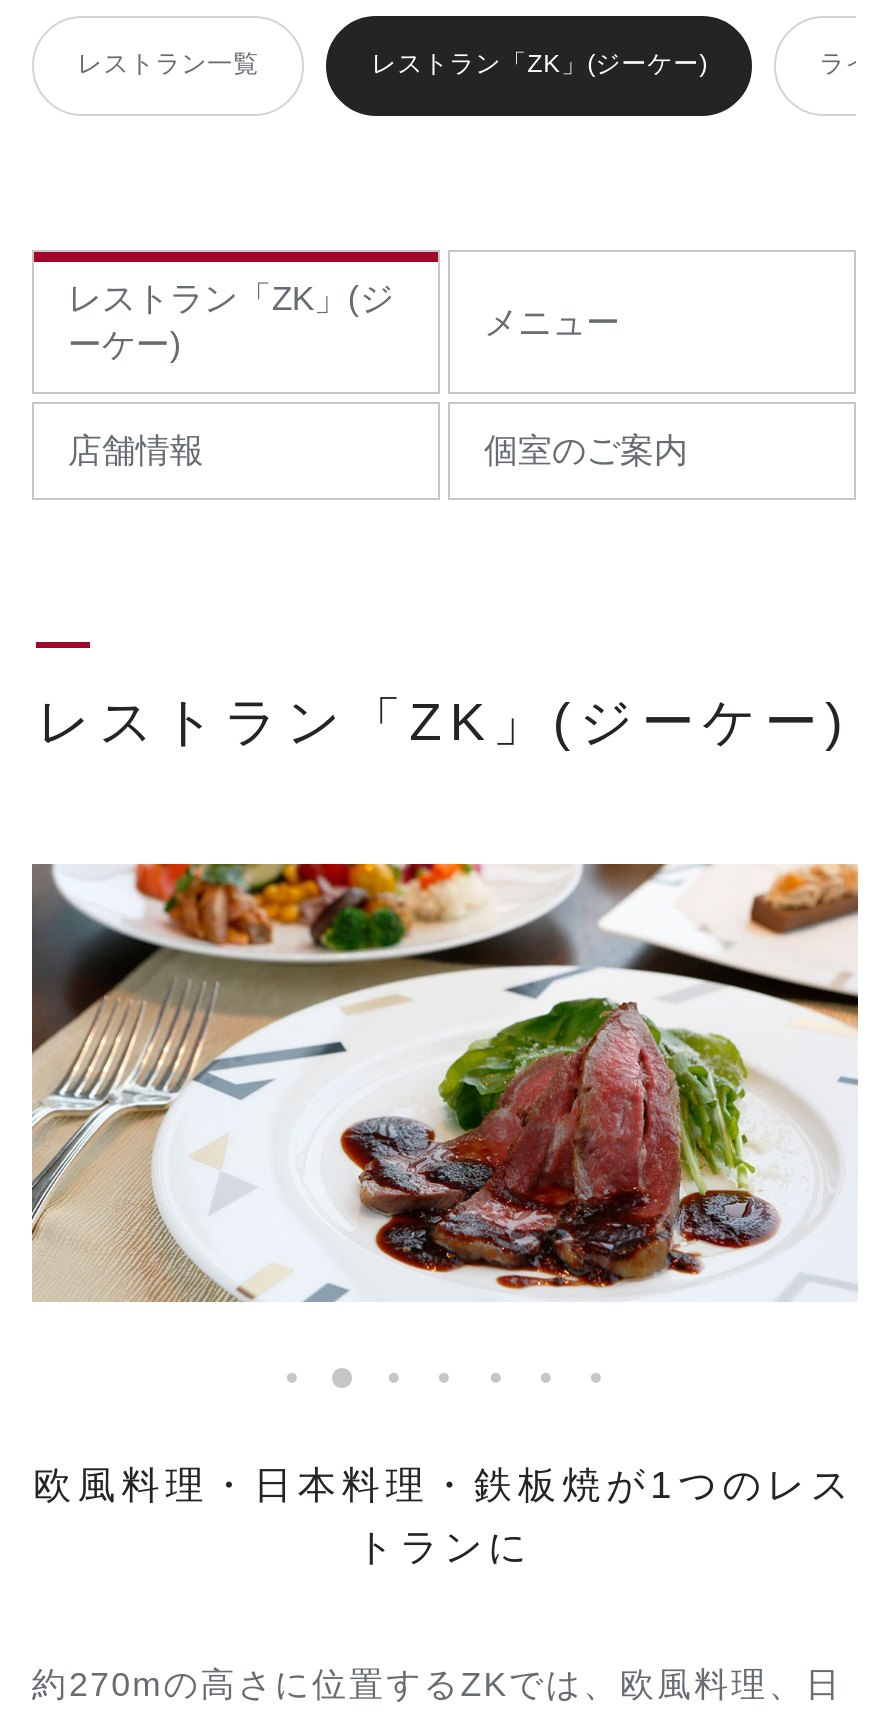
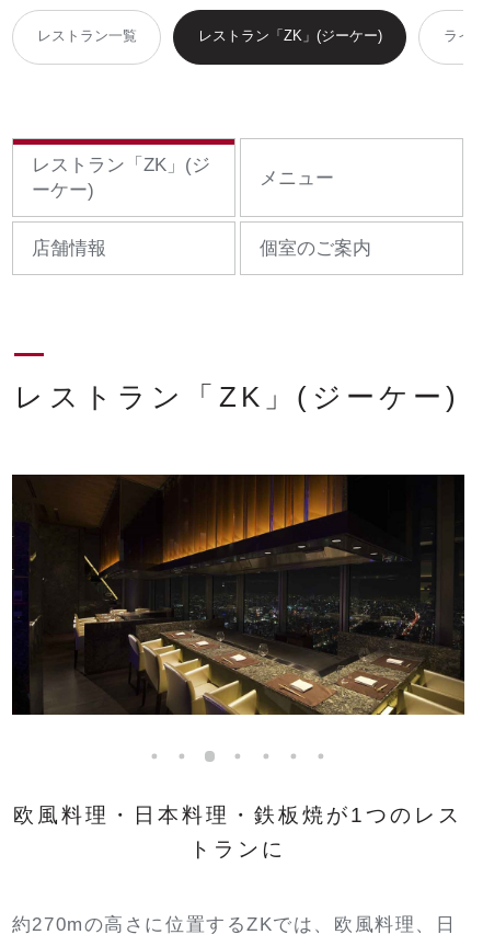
- [image]
+ [image]
